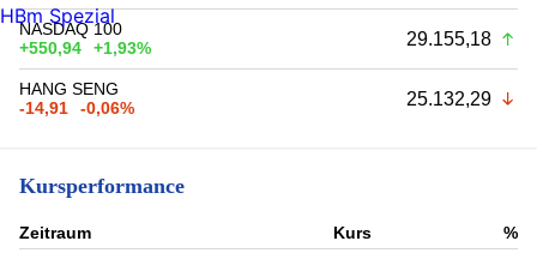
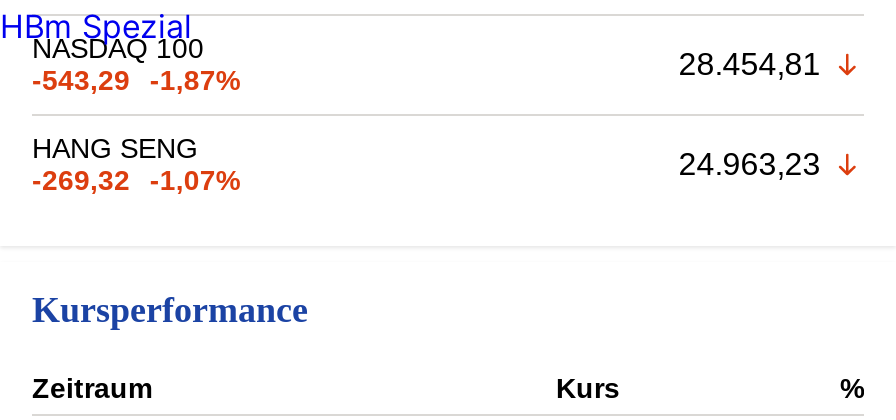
- 29.155,18
+ 28.454,81

- +550,94
+ -543,29

- +1,93%
+ -1,87%

- 25.132,29
+ 24.963,23

- -14,91
+ -269,32

- -0,06%
+ -1,07%
